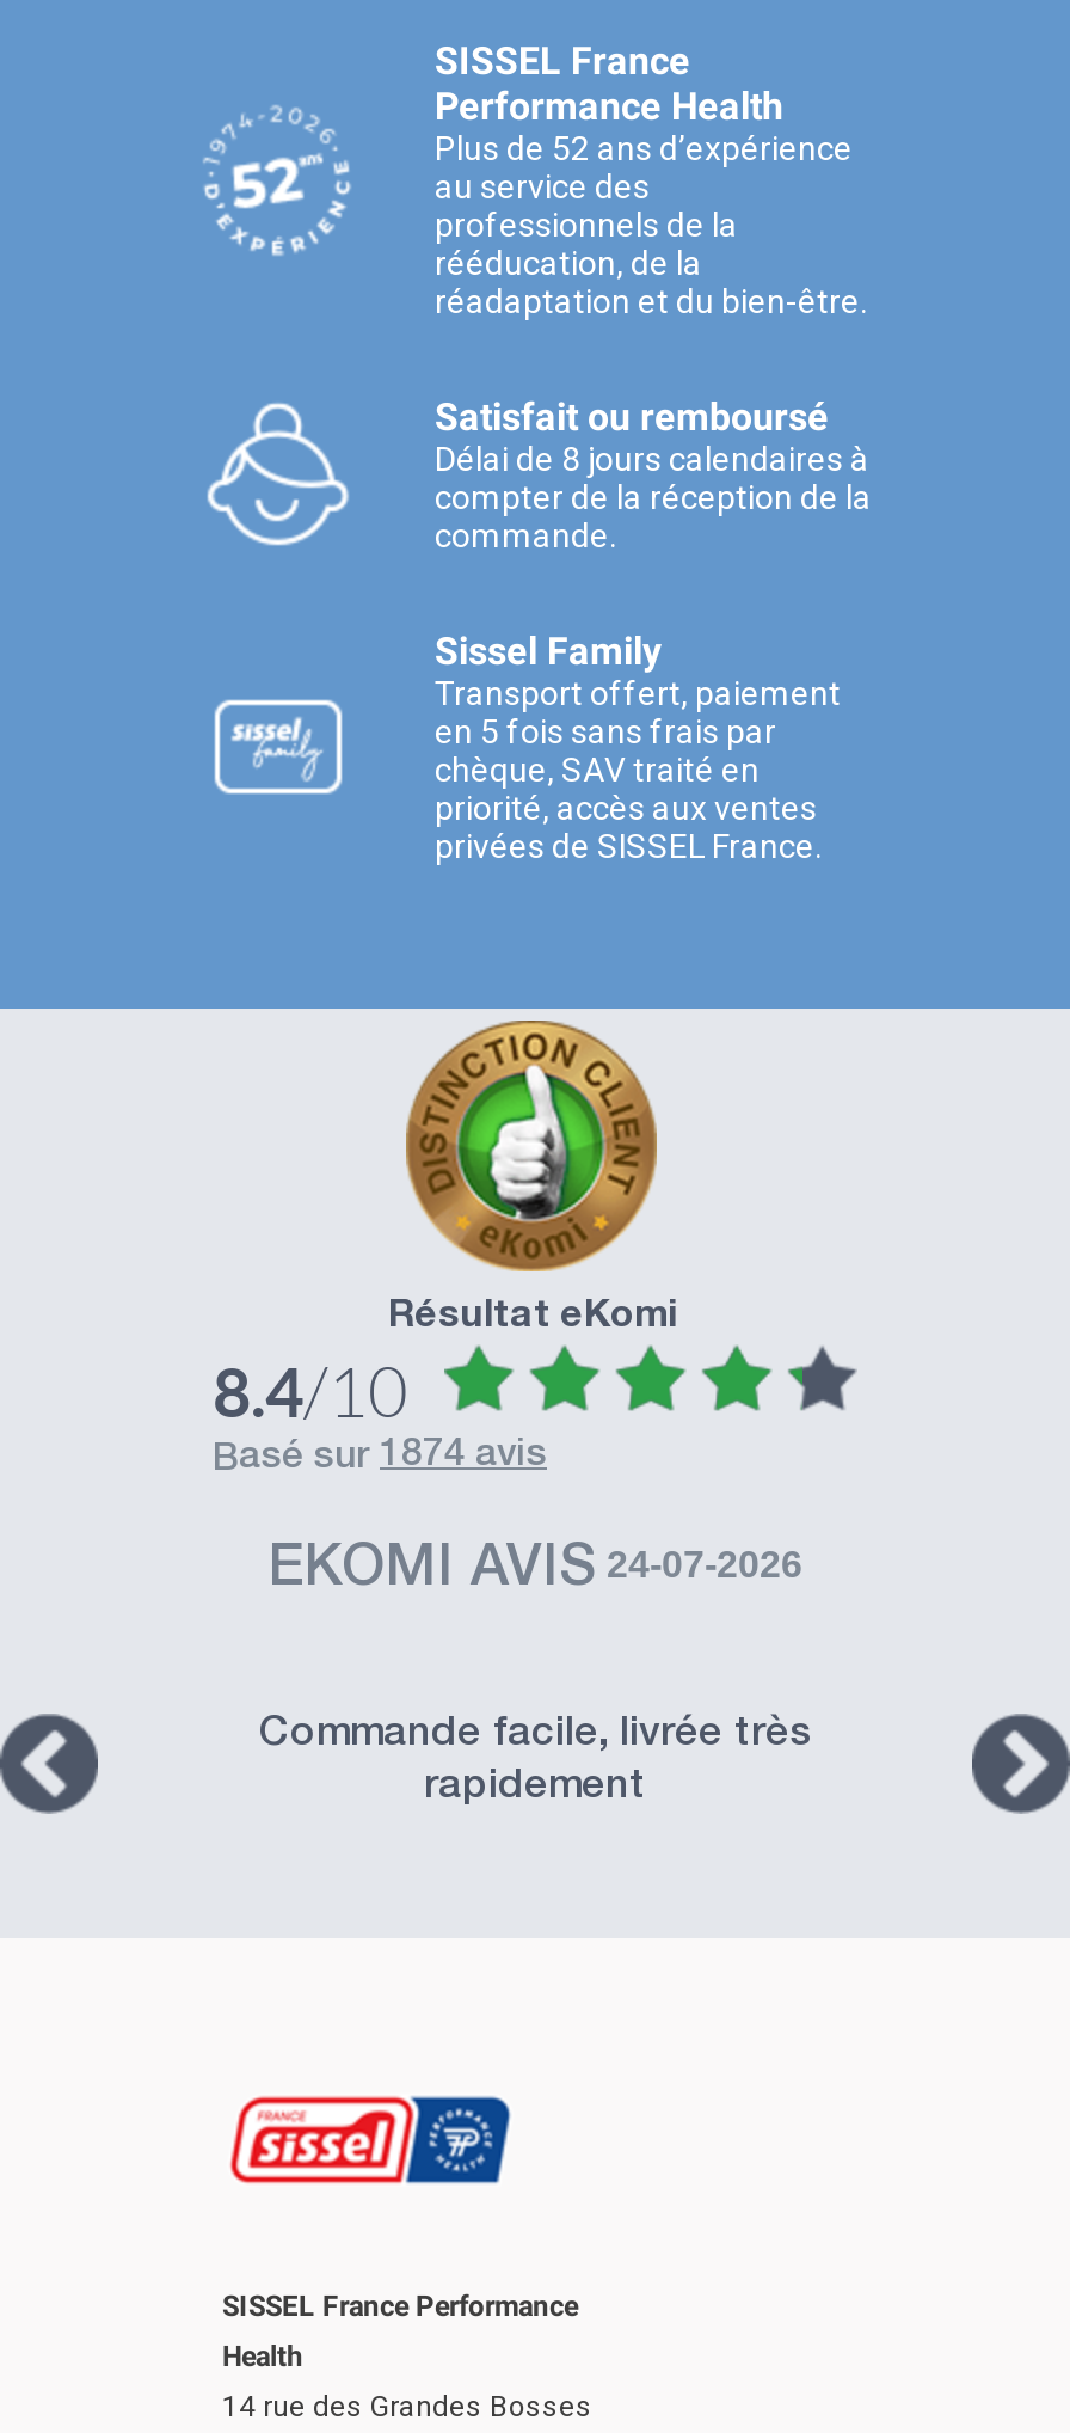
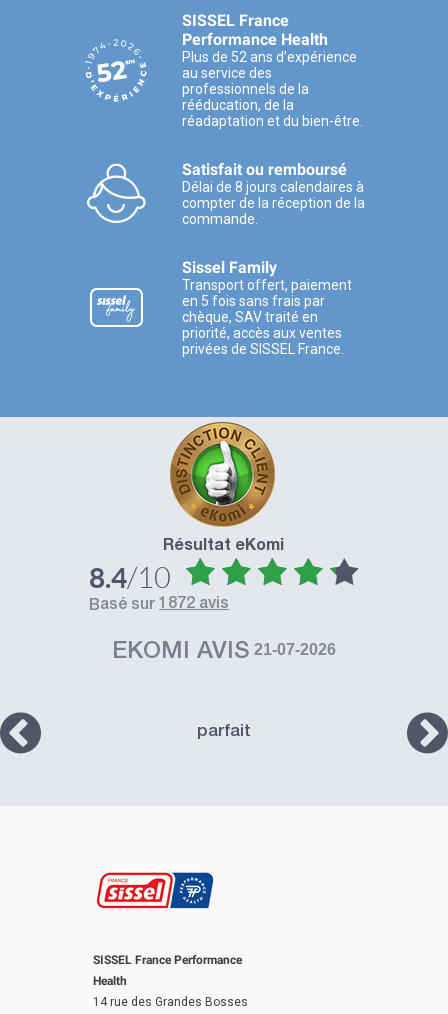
- basé sur 1874 avis
+ basé sur 1872 avis

- EKOMI AVIS 24-07-2026
+ EKOMI AVIS 21-07-2026

- Commande facile, livrée très
- rapidement
+ parfait
